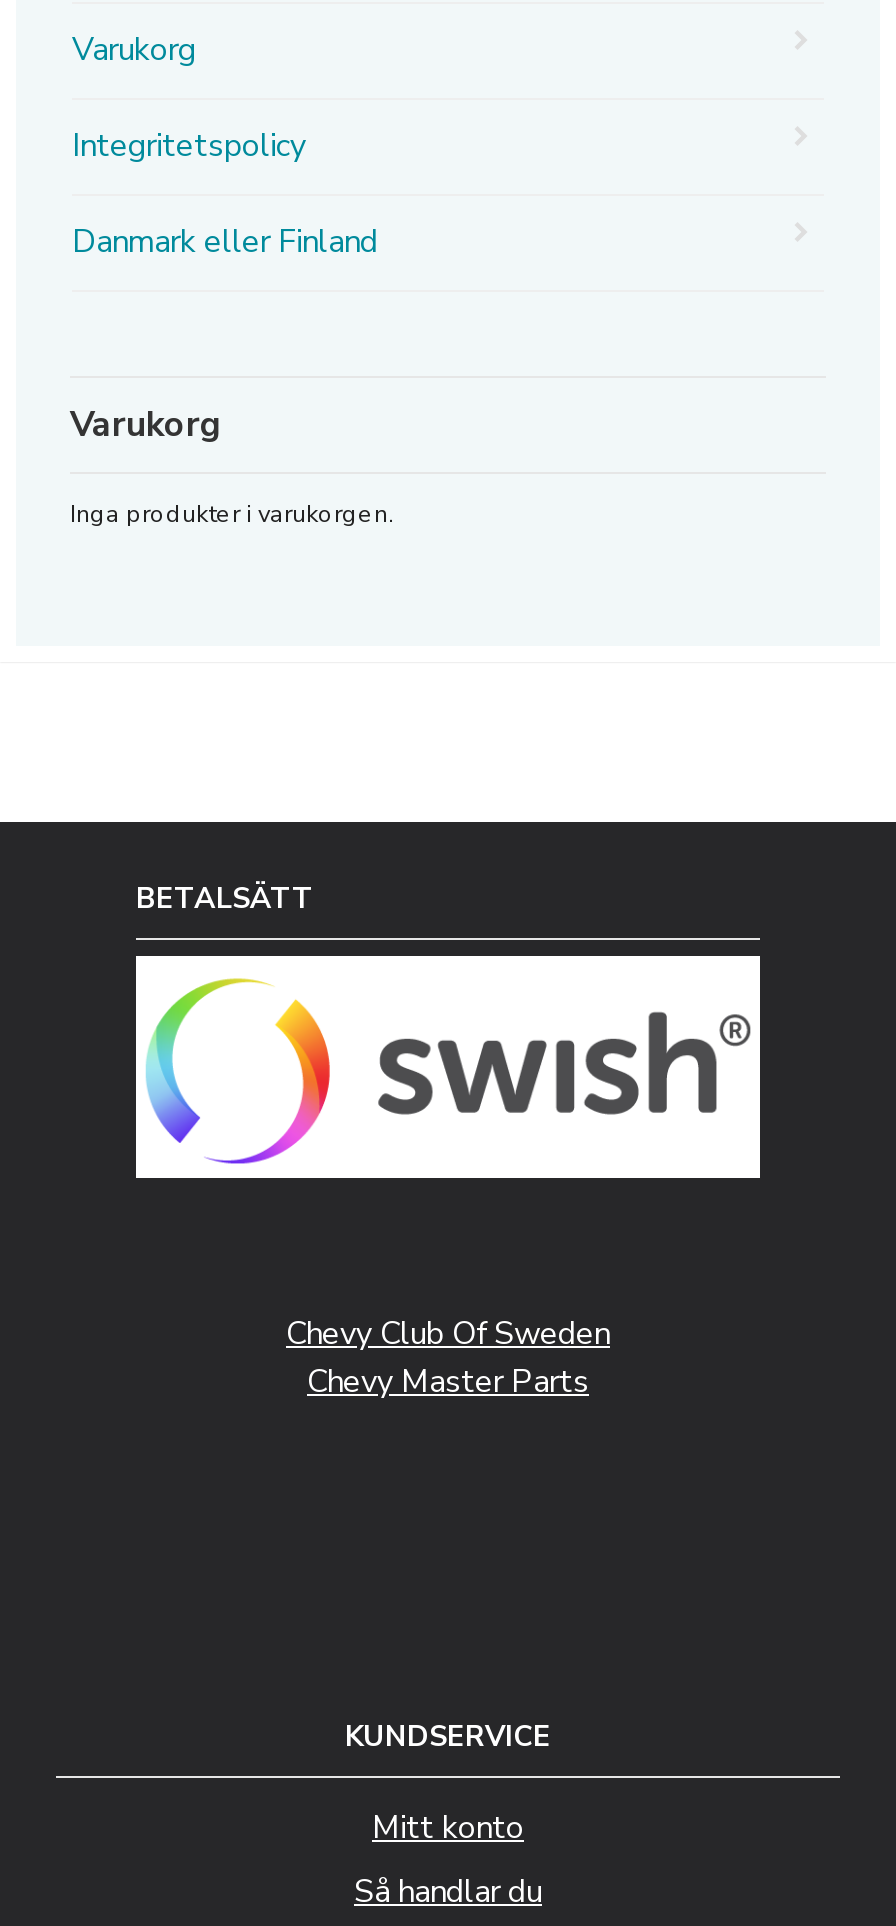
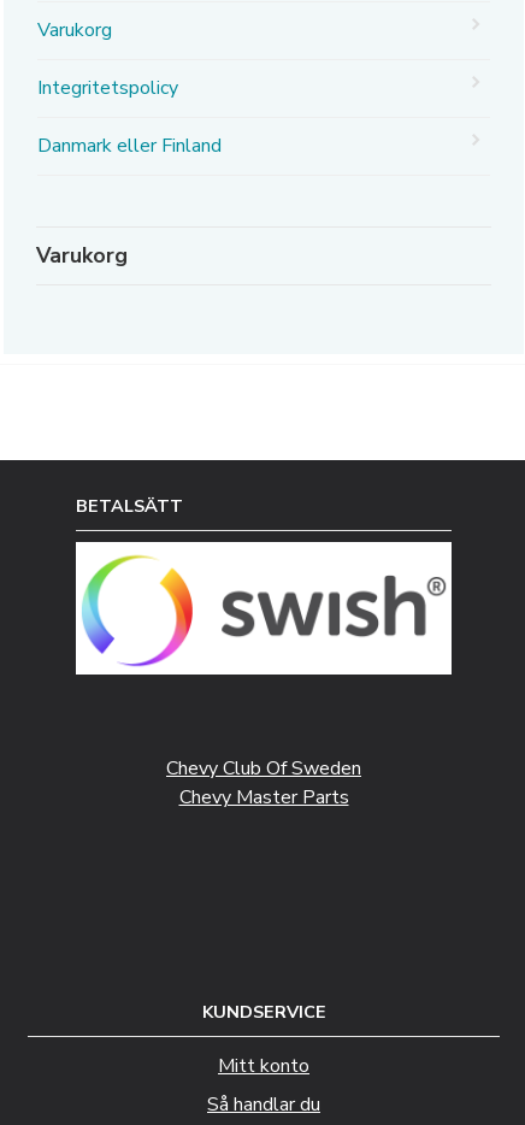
- Inga produkter i varukorgen.
